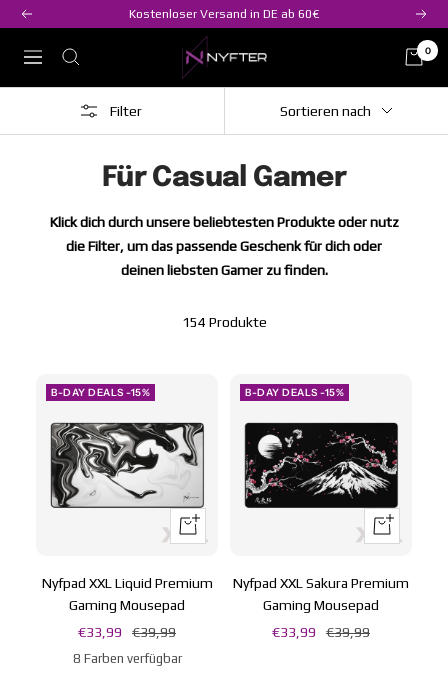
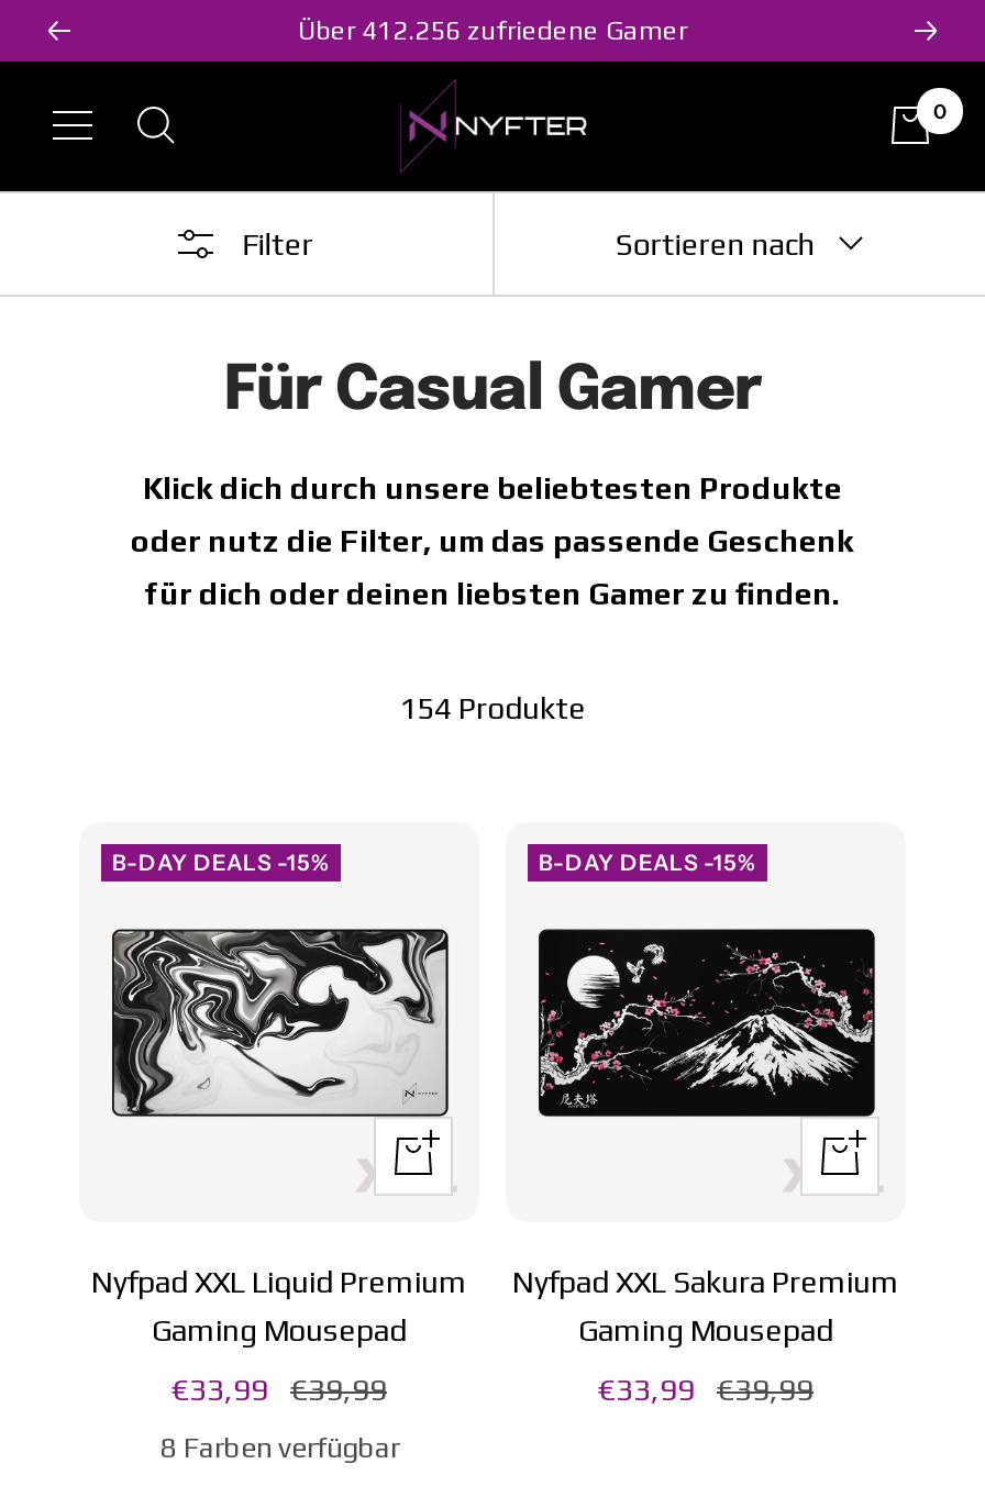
- Kostenloser Versand in DE ab 60€
+ Über 412.256 zufriedene Gamer
